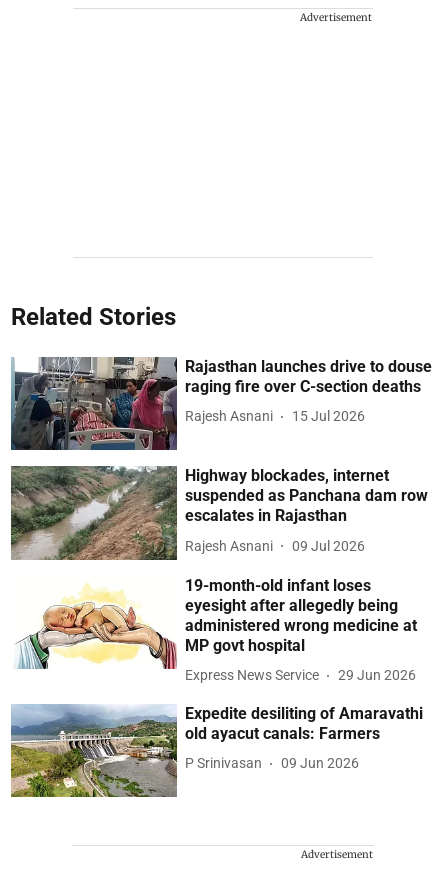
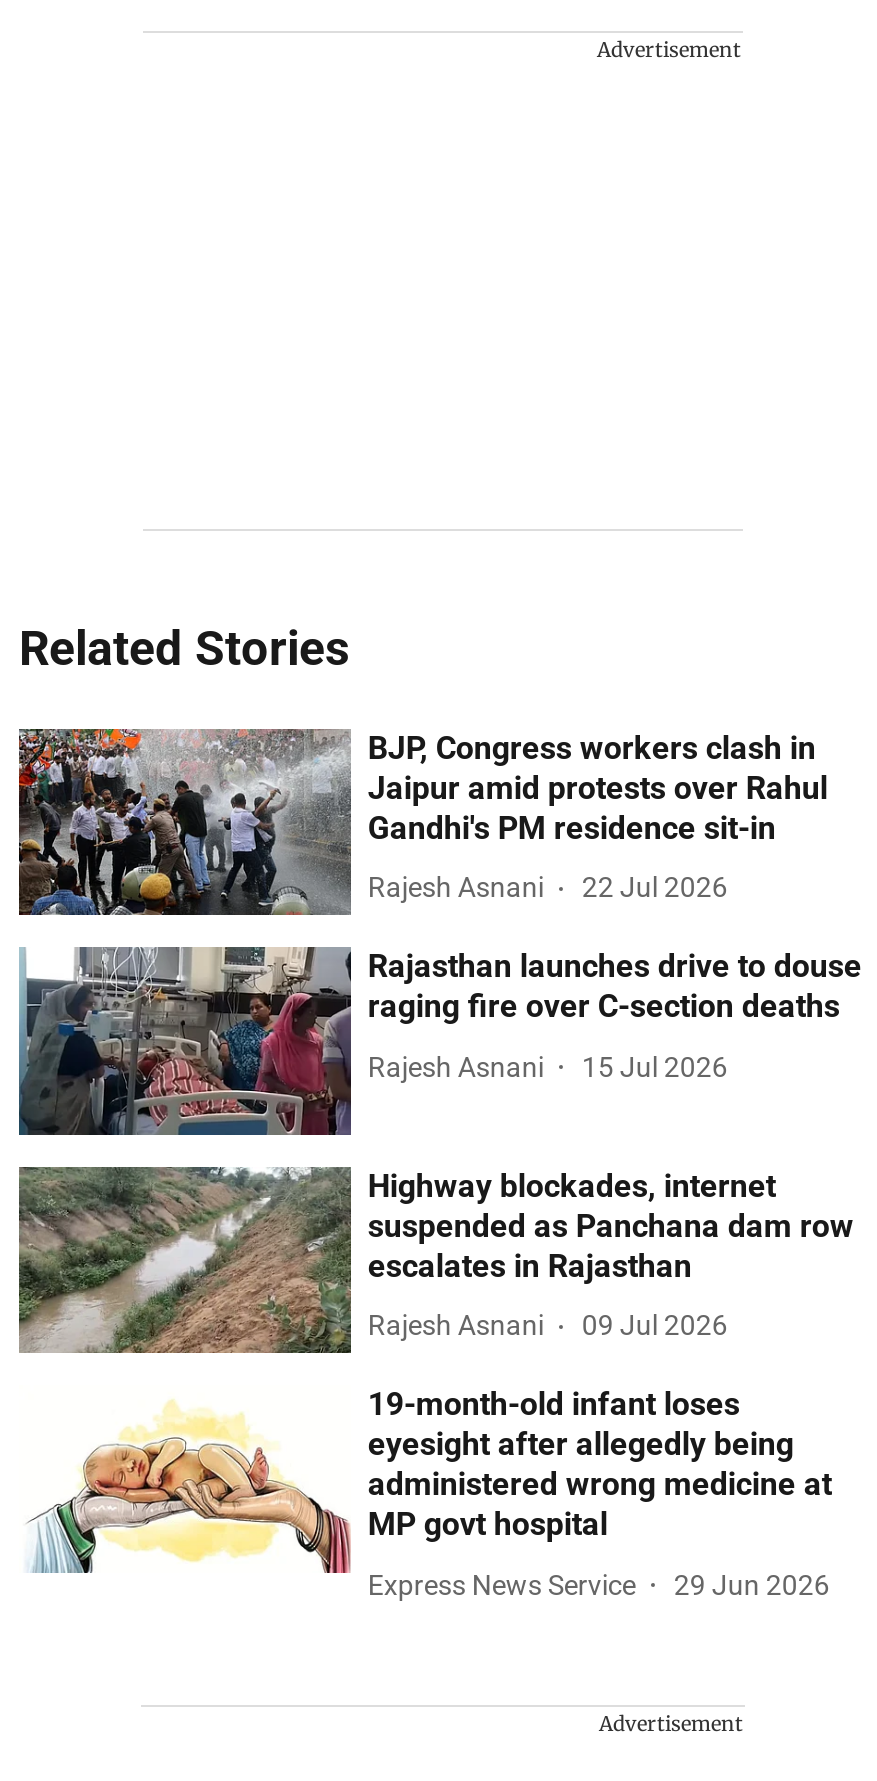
+ [image]
+ BJP, Congress workers clash in
+ Jaipur amid protests over Rahul
+ Gandhi's PM residence sit-in
+ Rajesh Asnani
+ 22 Jul 2026

moved down: [image] | Rajasthan launches drive to douse | raging fire over C-section deaths | ... | Express News Service | 29 Jun 2026

- [image]
- Expedite desiliting of Amaravathi
- old ayacut canals: Farmers
- P Srinivasan
- 09 Jun 2026
